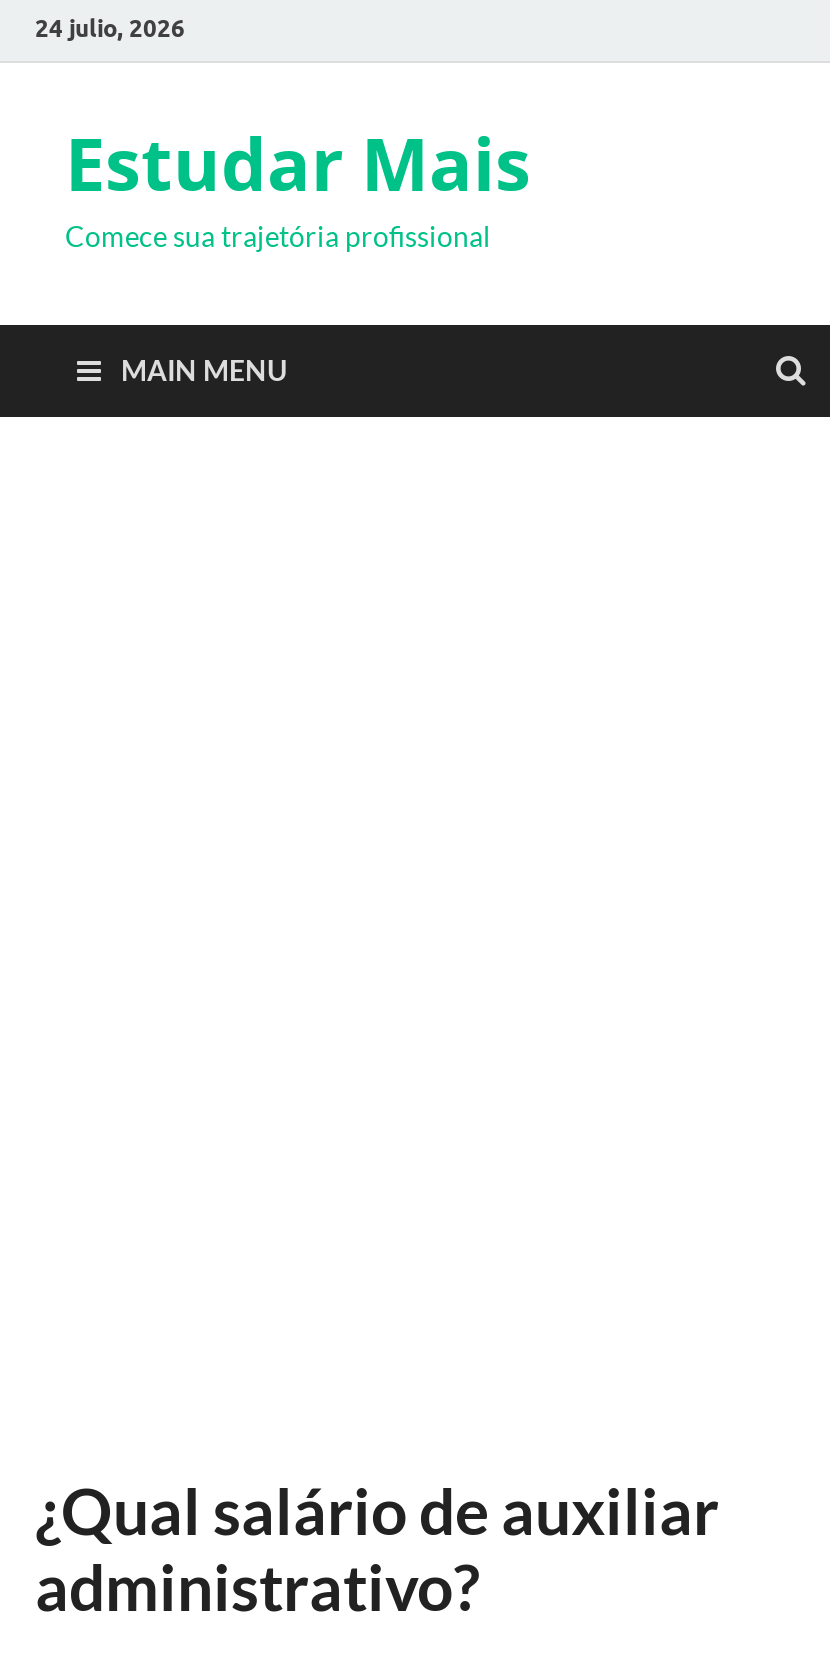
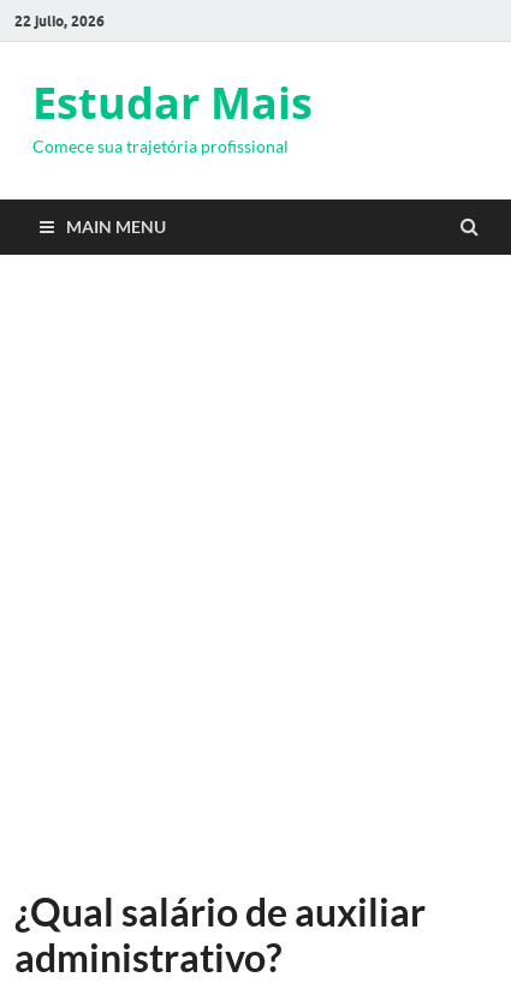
- 24 julio, 2026
+ 22 julio, 2026
